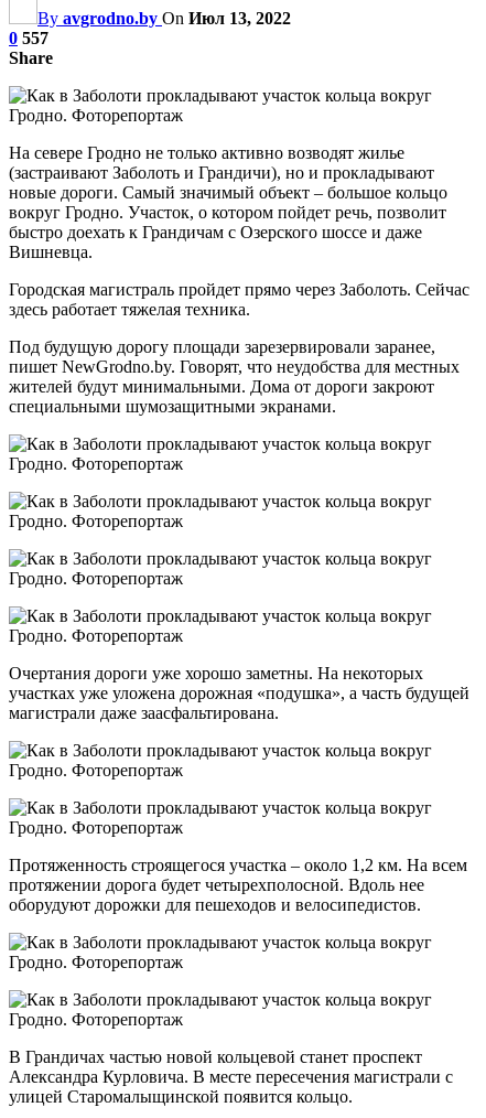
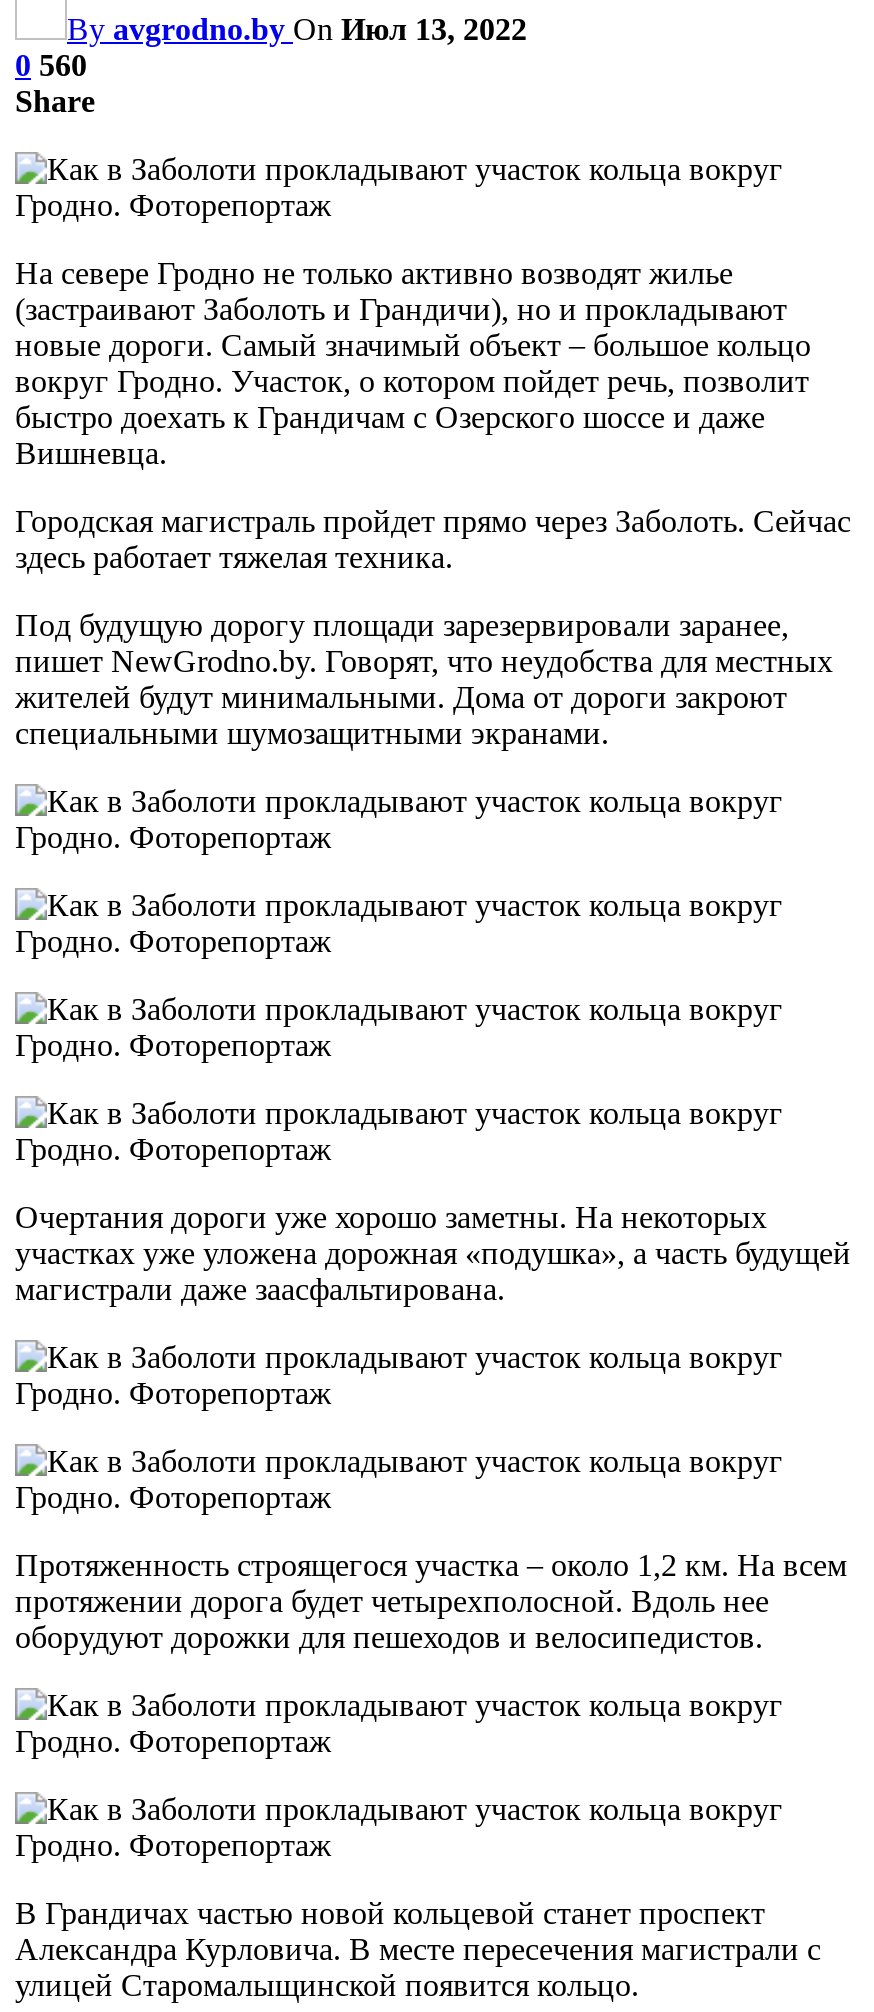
- 0 557
+ 0 560
